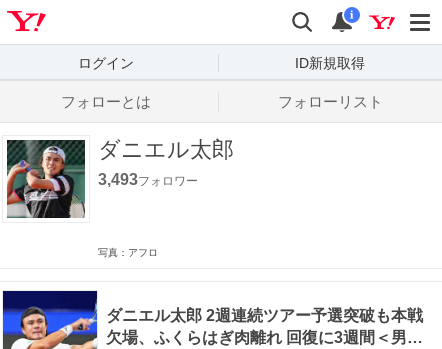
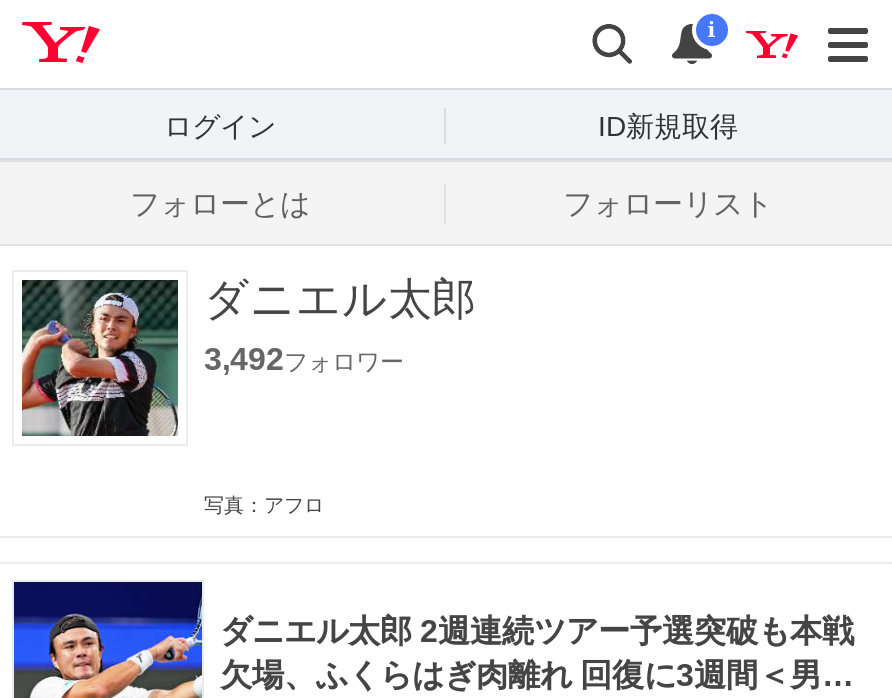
- 3,493フォロワー
+ 3,492フォロワー
